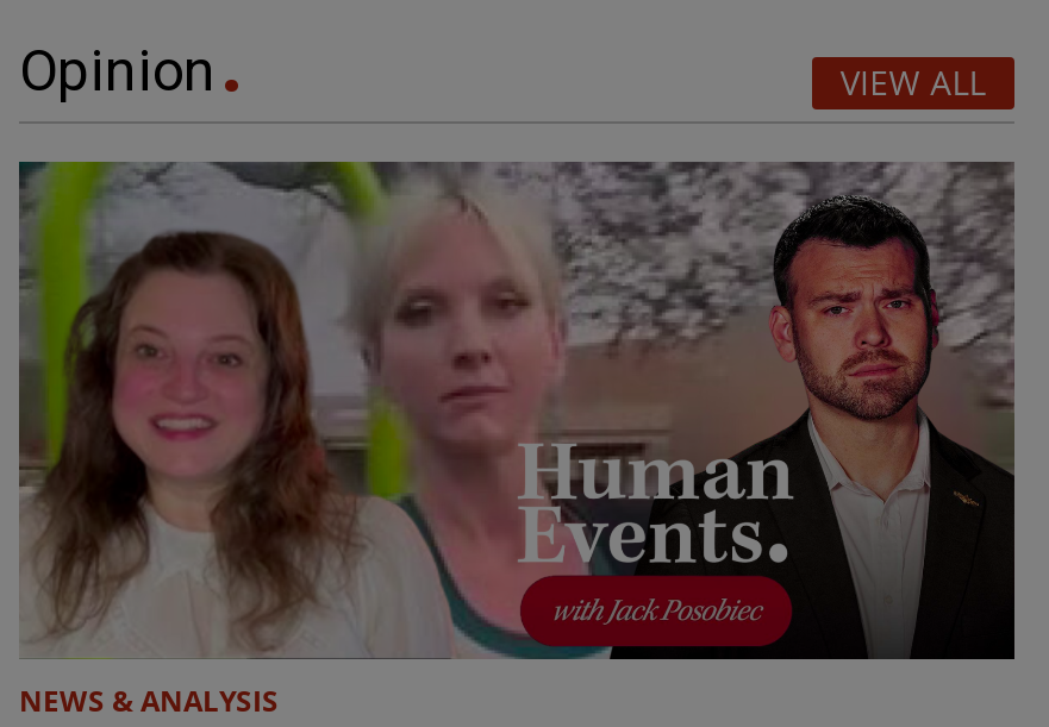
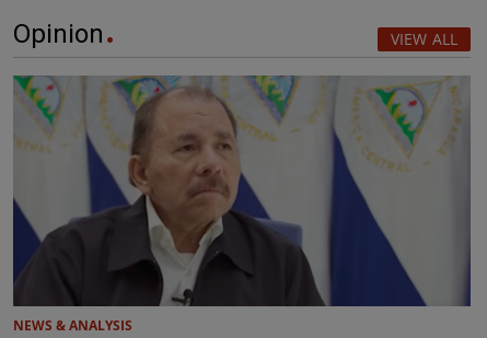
- [image]
+ [image]
